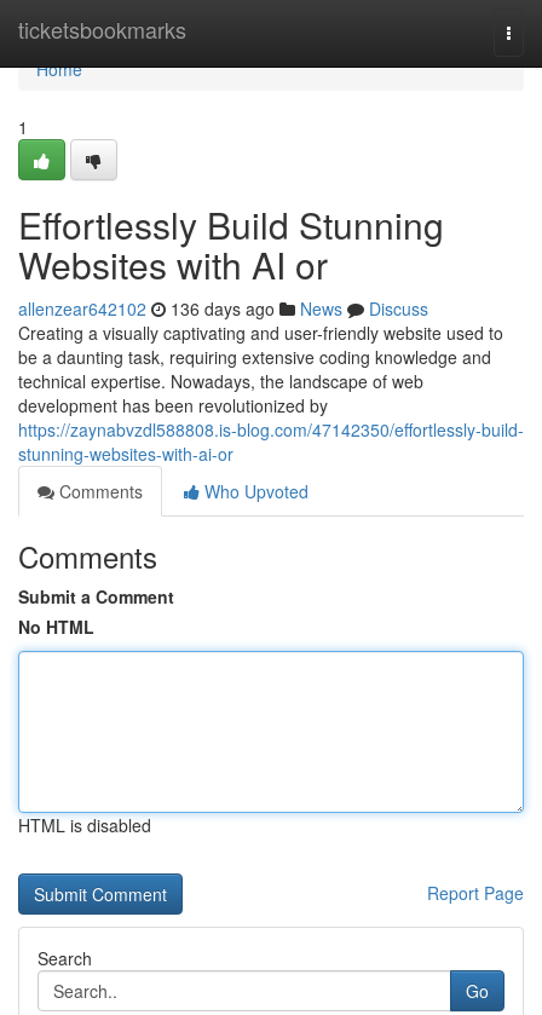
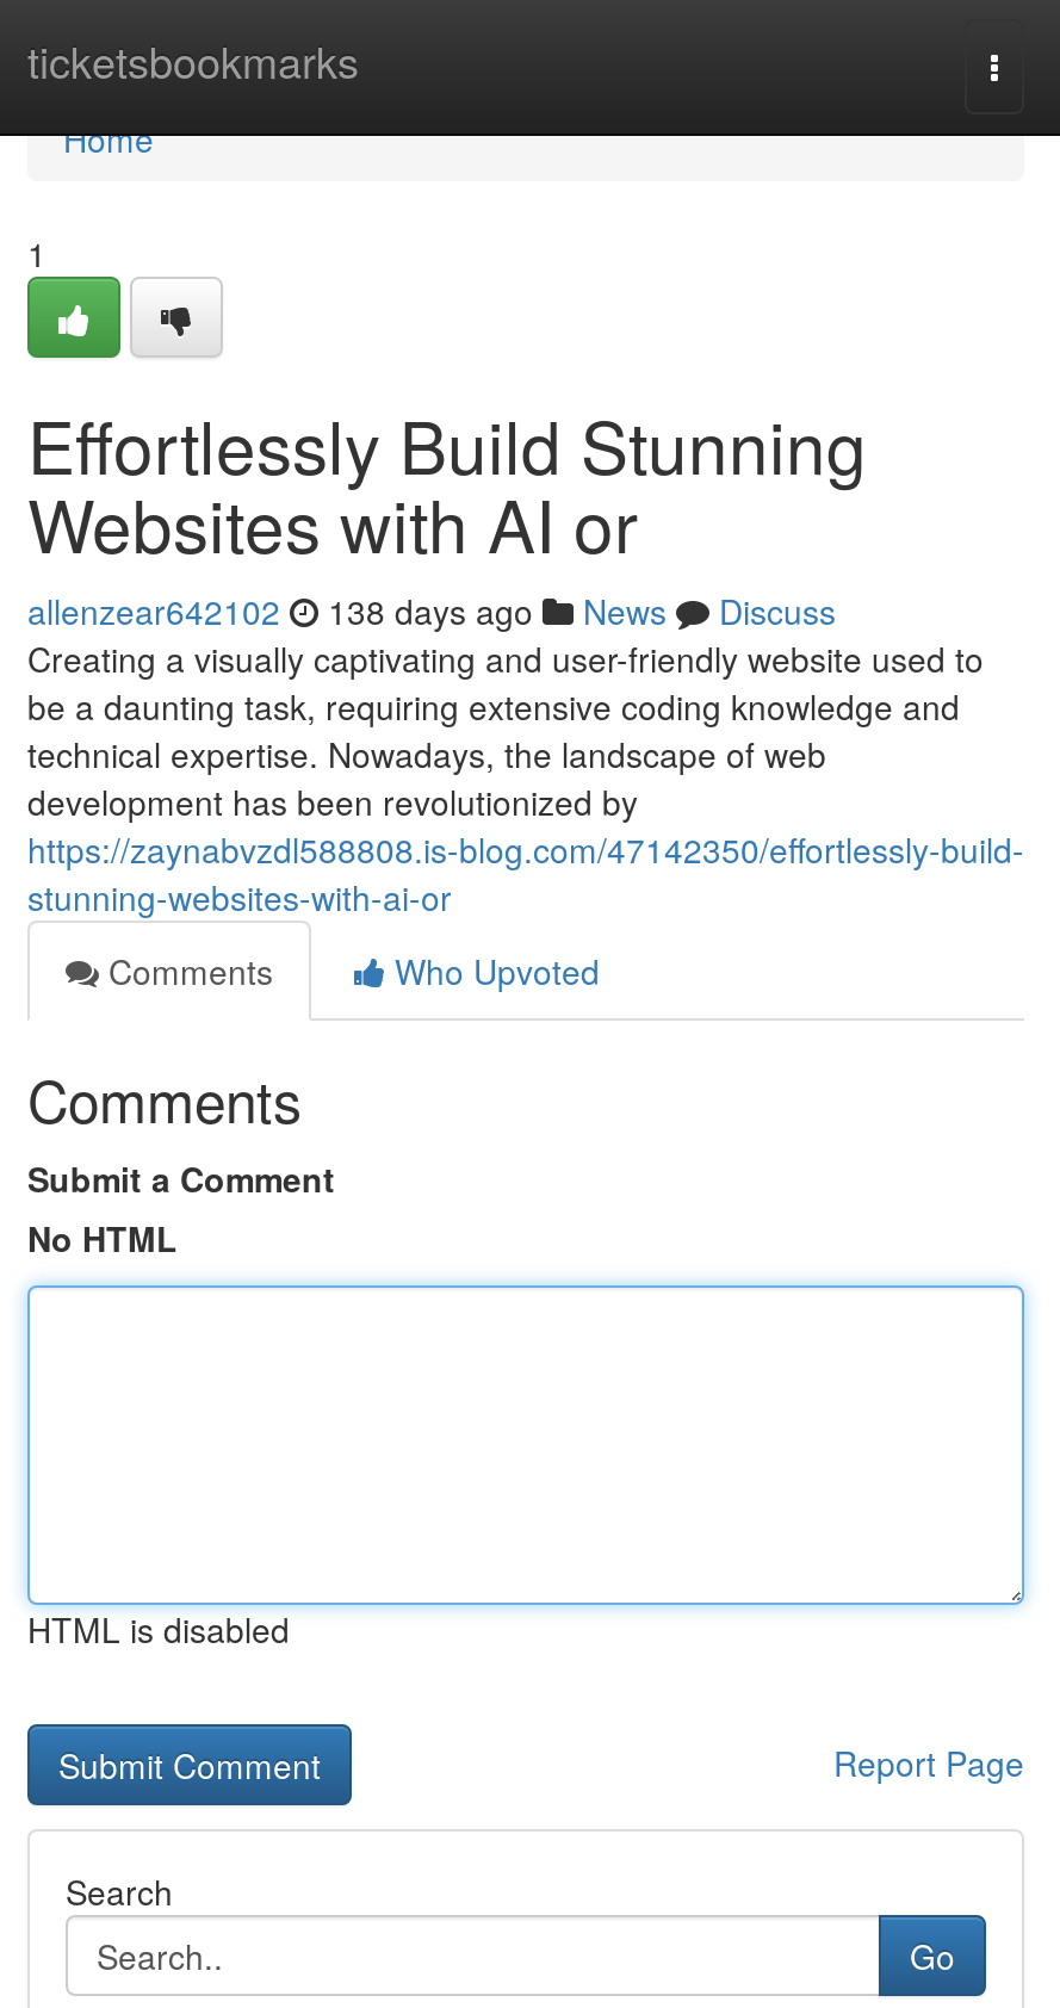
- allenzear642102 136 days ago News Discuss
+ allenzear642102 138 days ago News Discuss
